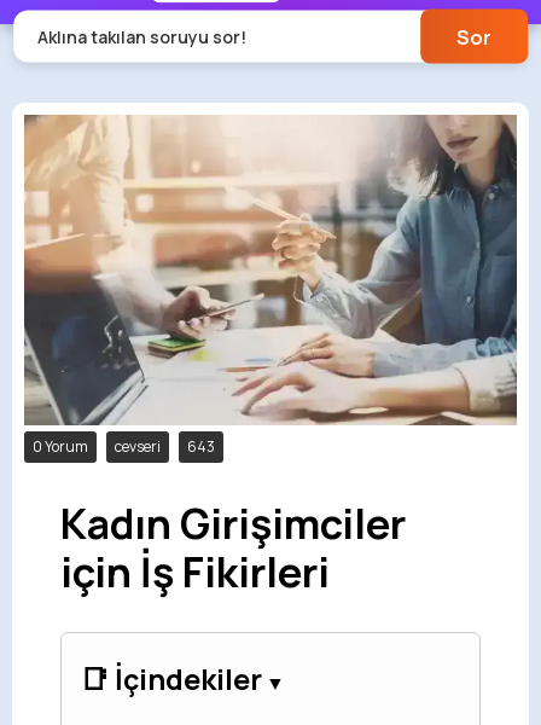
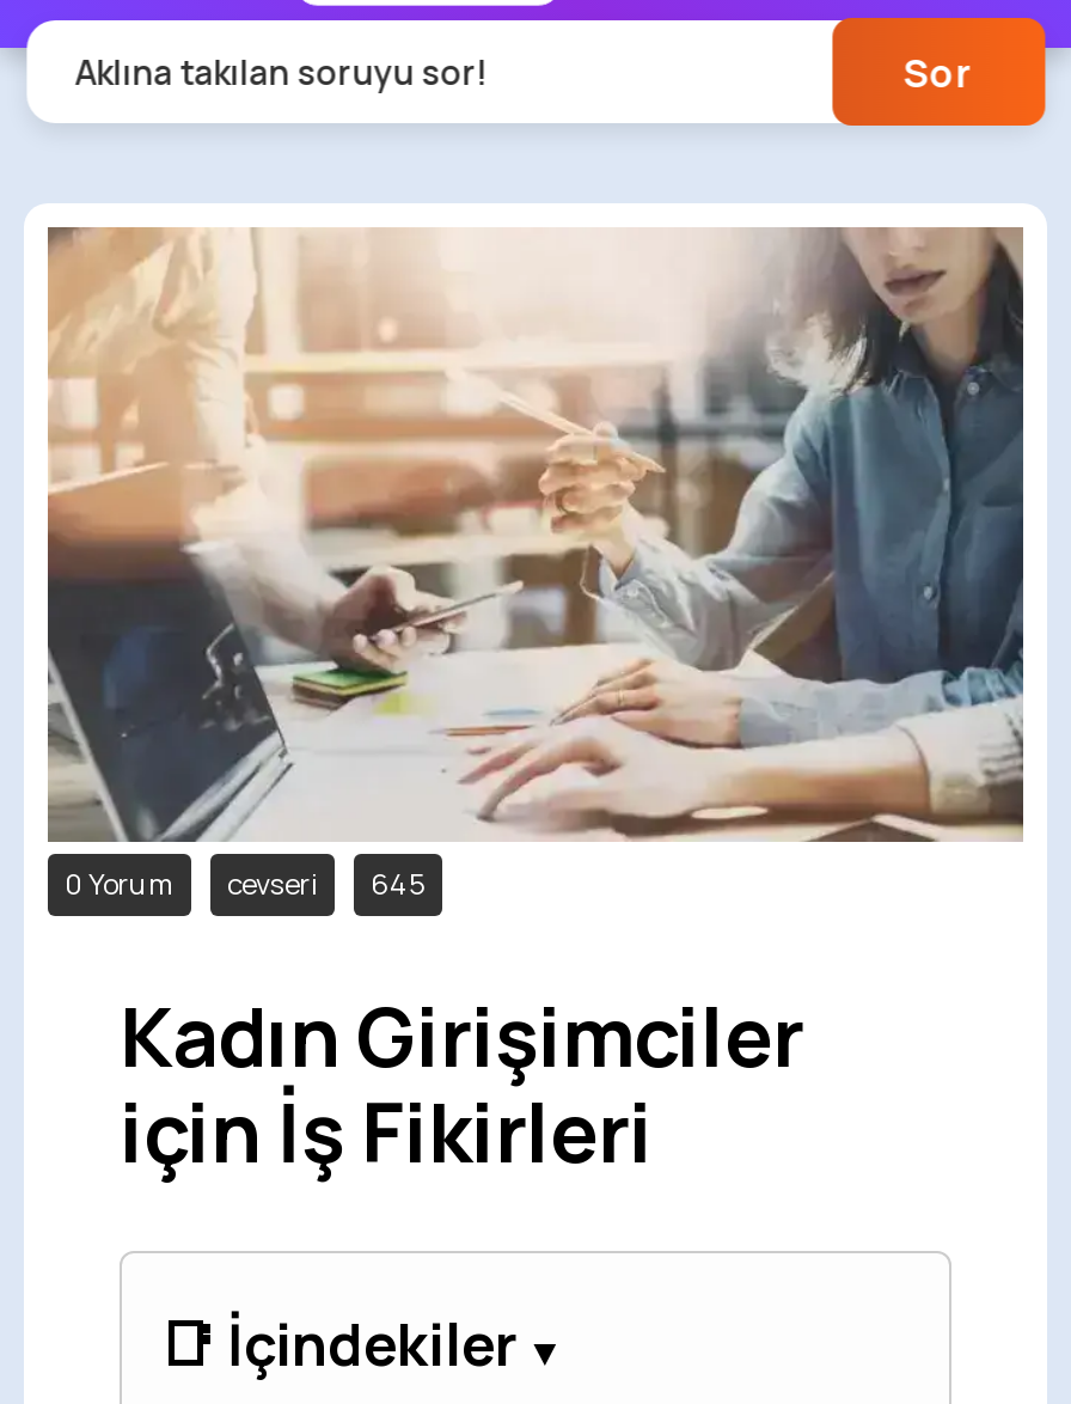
- 0 Yorum cevseri 643
+ 0 Yorum cevseri 645
